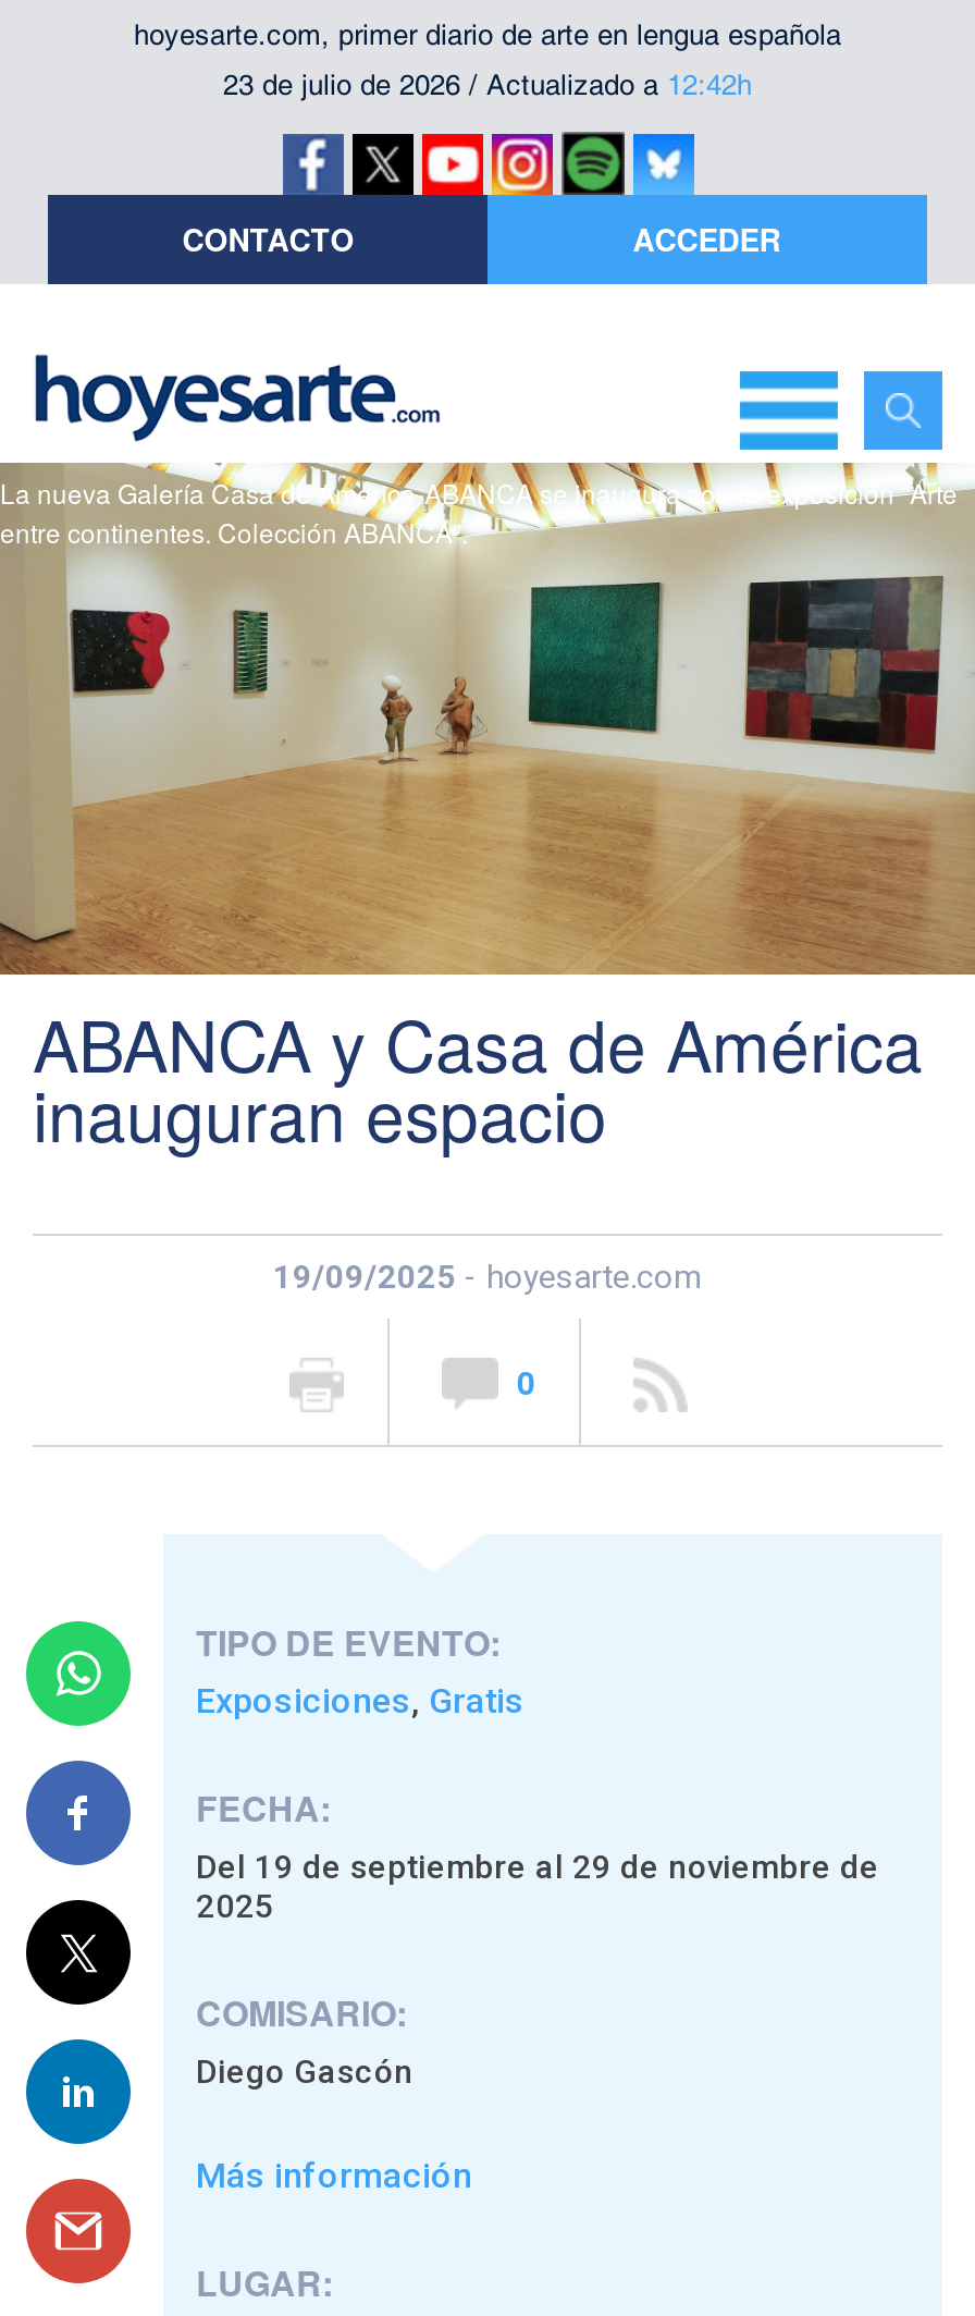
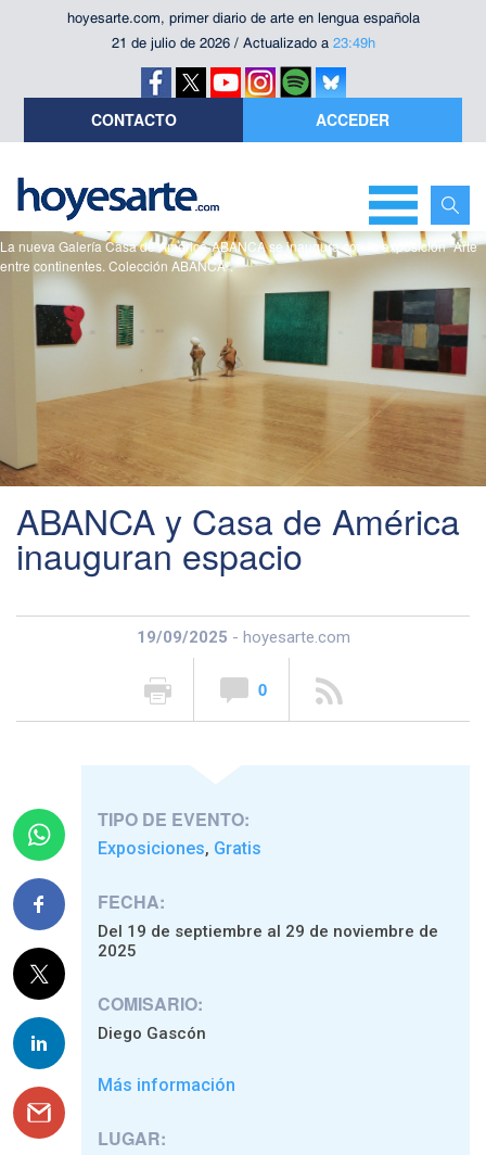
- 23 de julio de 2026 / Actualizado a 12:42h
+ 21 de julio de 2026 / Actualizado a 23:49h
